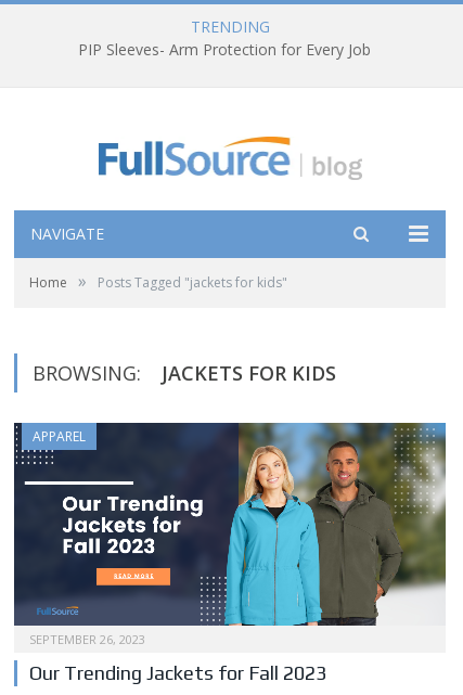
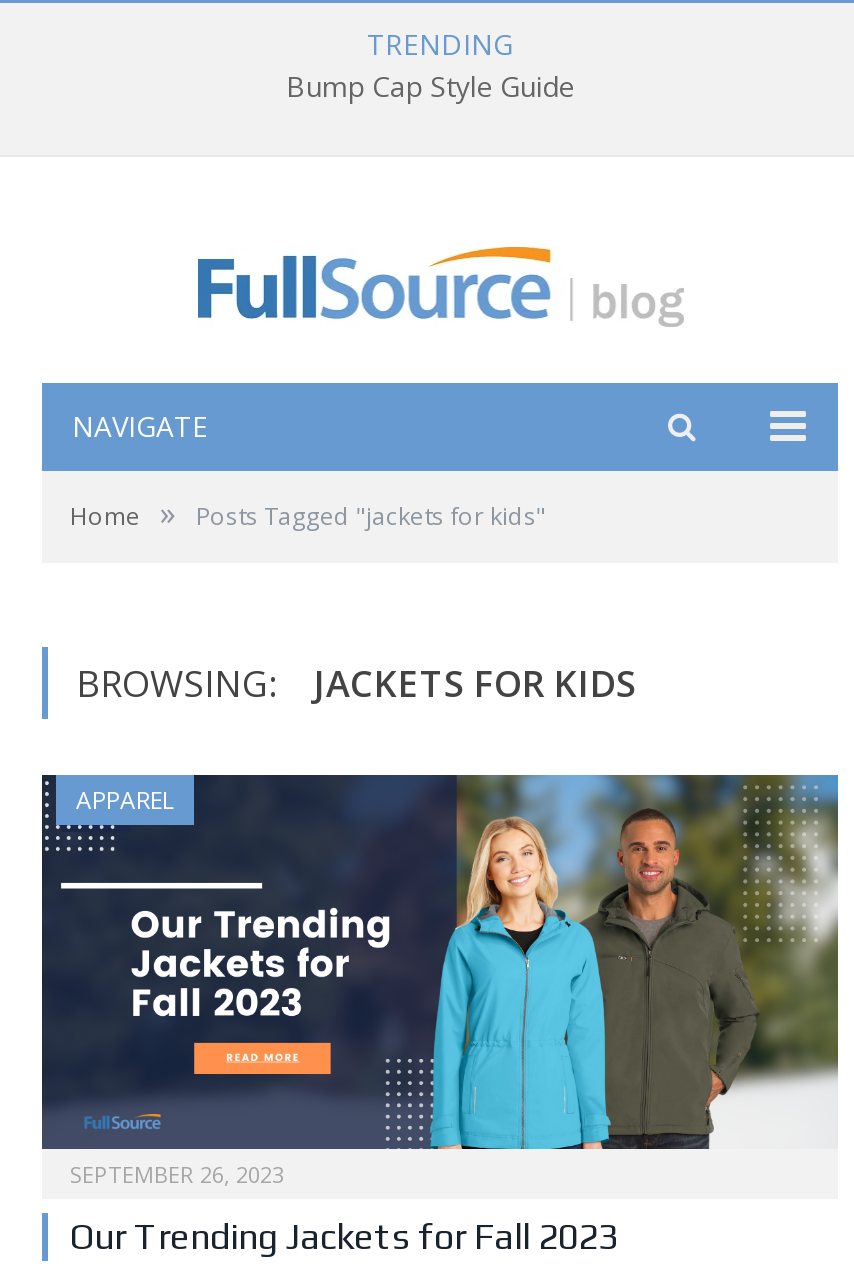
- PIP Sleeves- Arm Protection for Every Job
+ Bump Cap Style Guide
